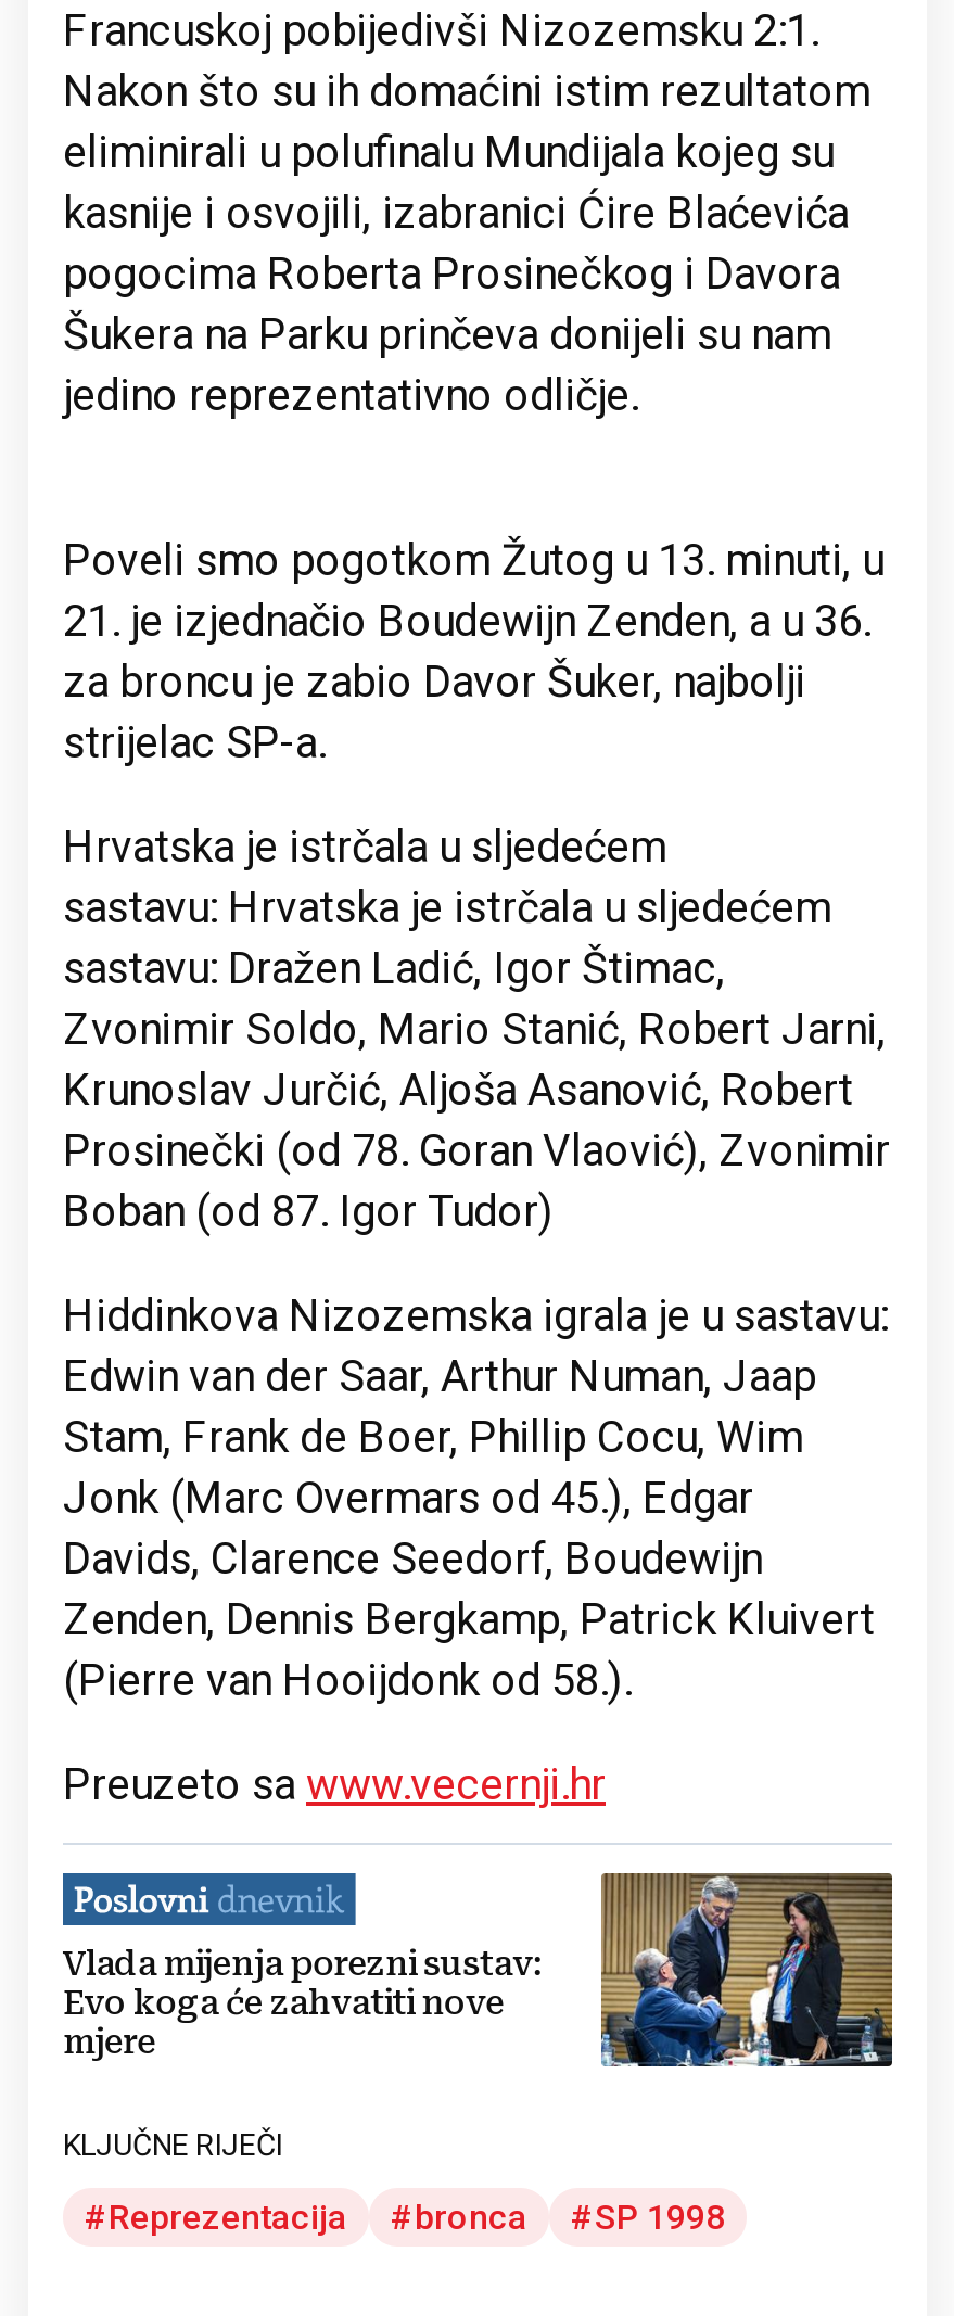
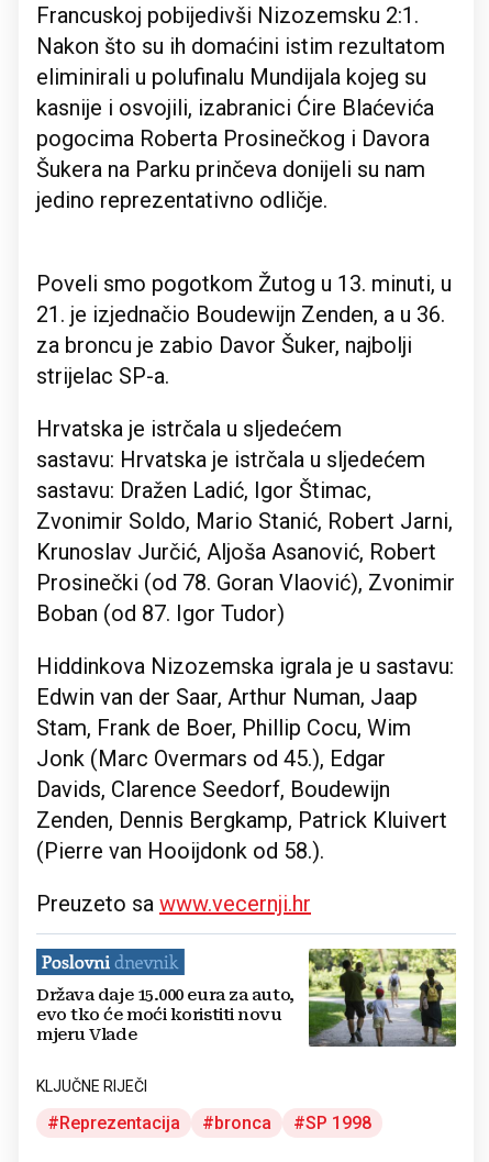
- [image]
- Vlada mijenja porezni sustav:
- Evo koga će zahvatiti nove
- mjere
+ [image]
+ Država daje 15.000 eura za auto,
+ evo tko će moći koristiti novu
+ mjeru Vlade
